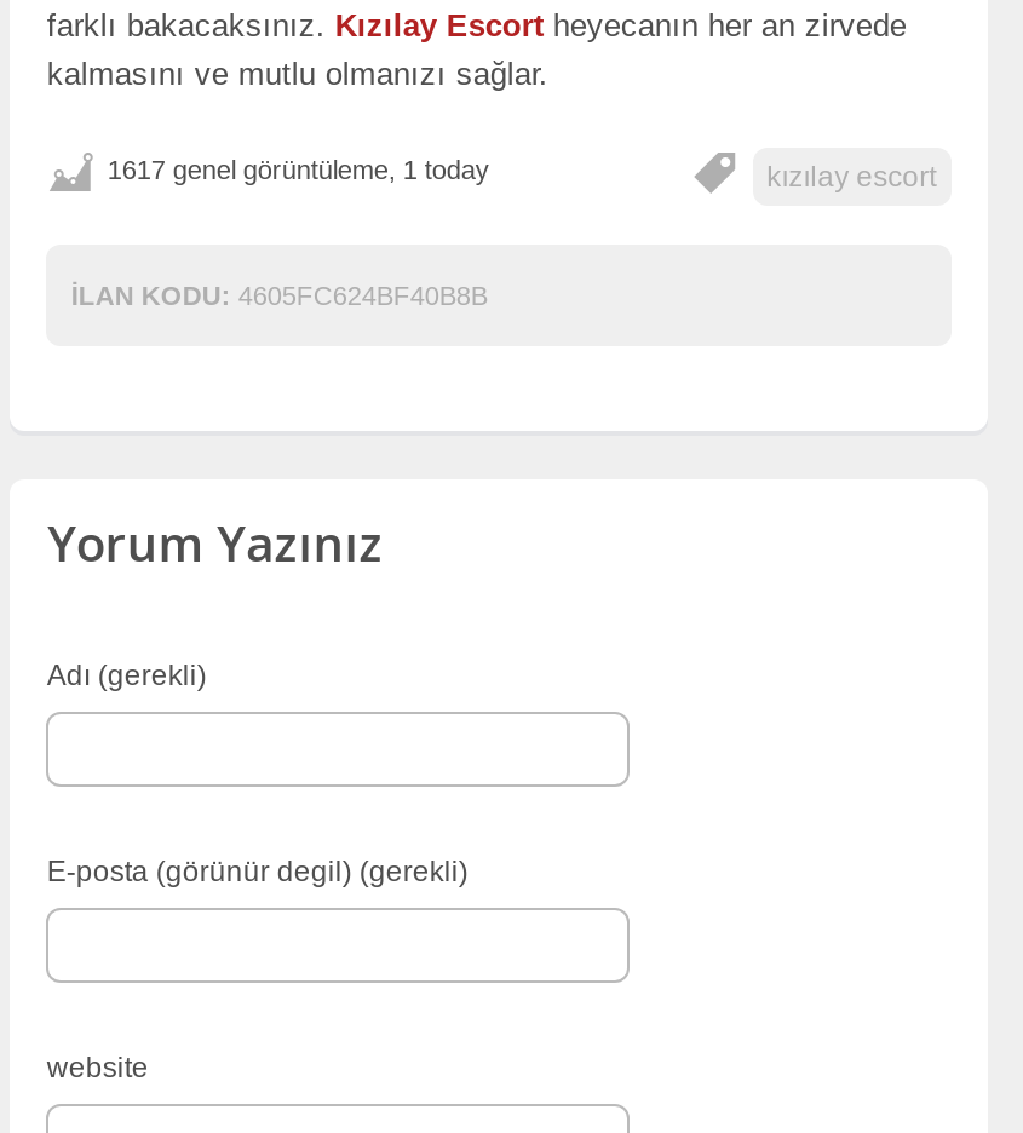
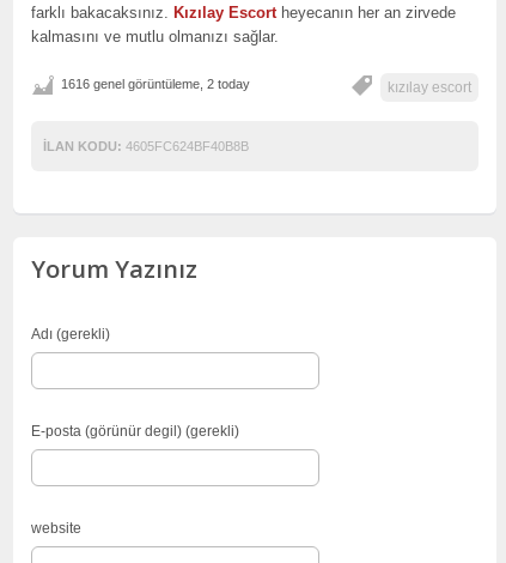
- 1617 genel görüntüleme, 1 today
+ 1616 genel görüntüleme, 2 today
